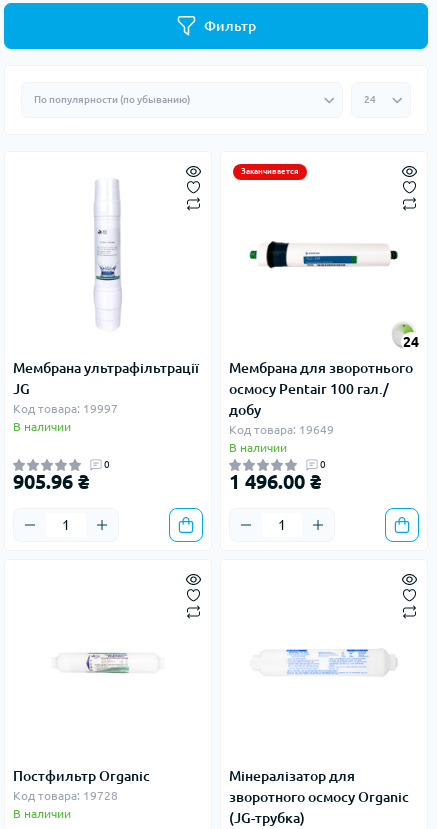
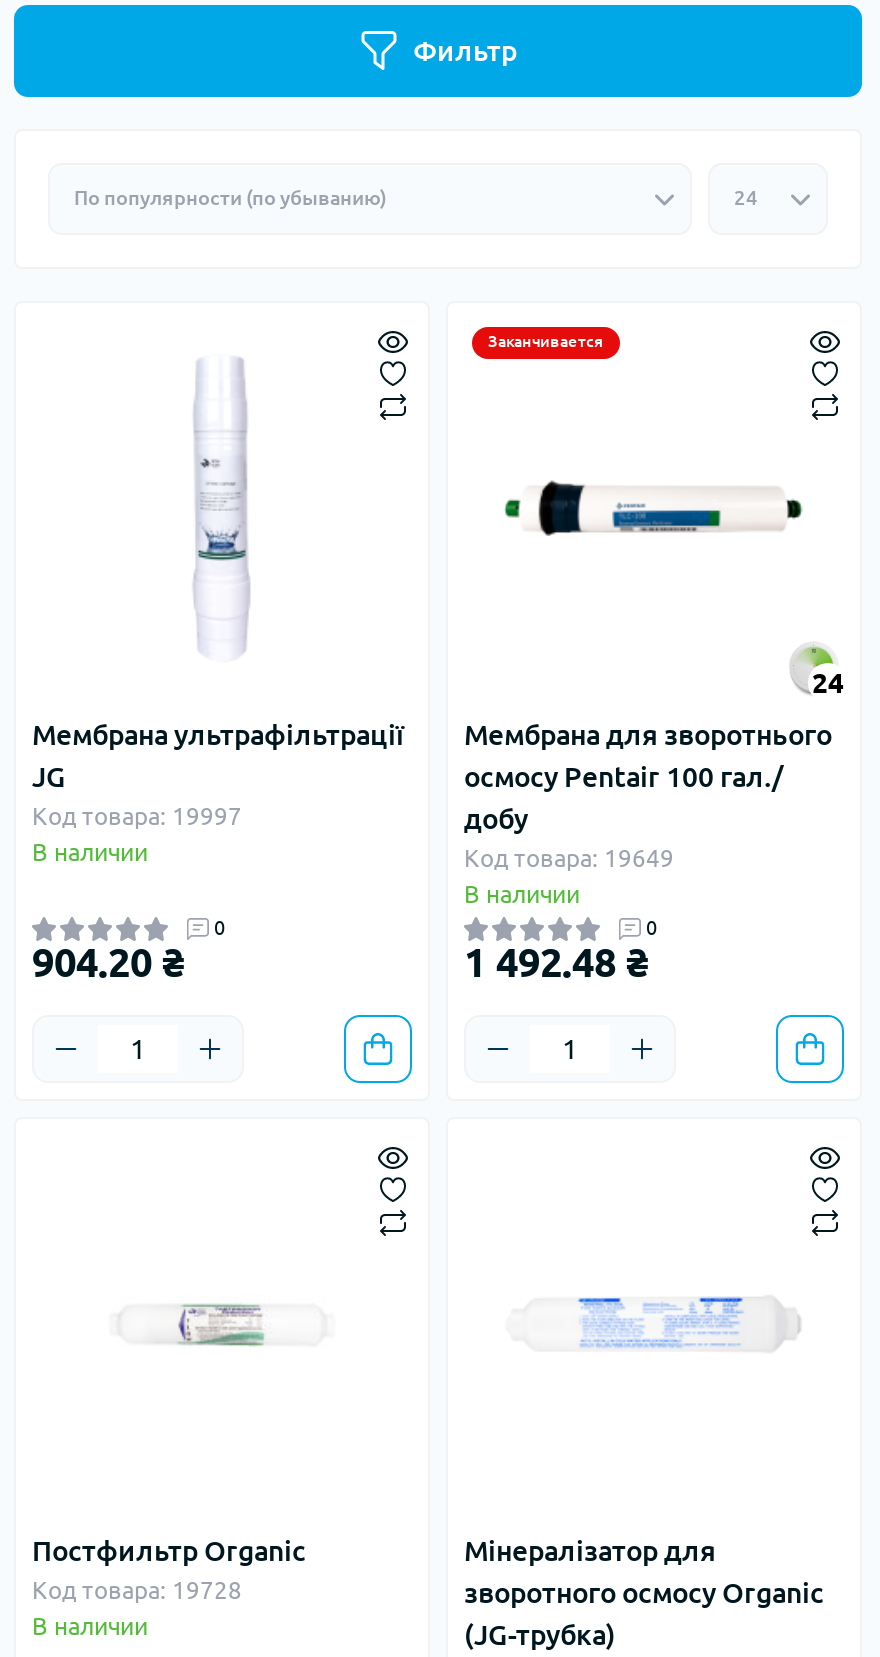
- 905.96 ₴
+ 904.20 ₴

- 1 496.00 ₴
+ 1 492.48 ₴
